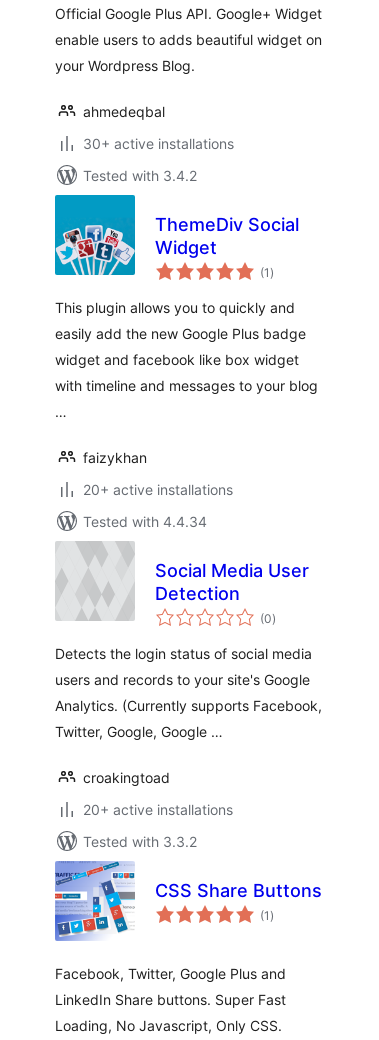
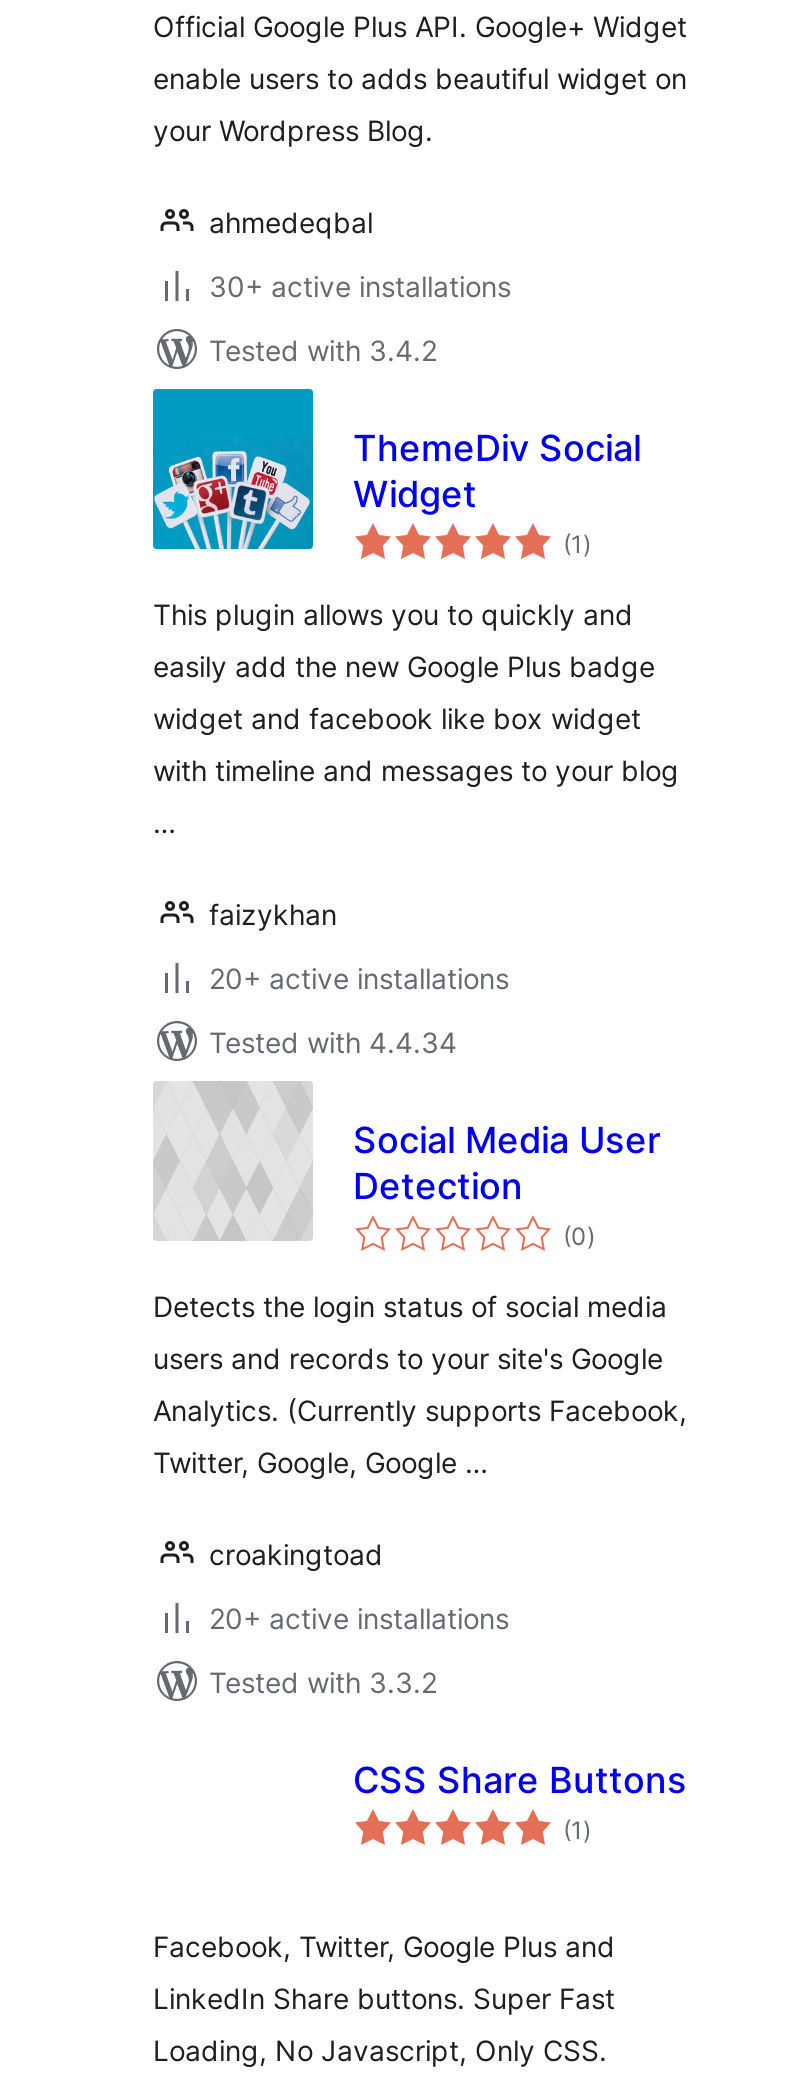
- [image]
